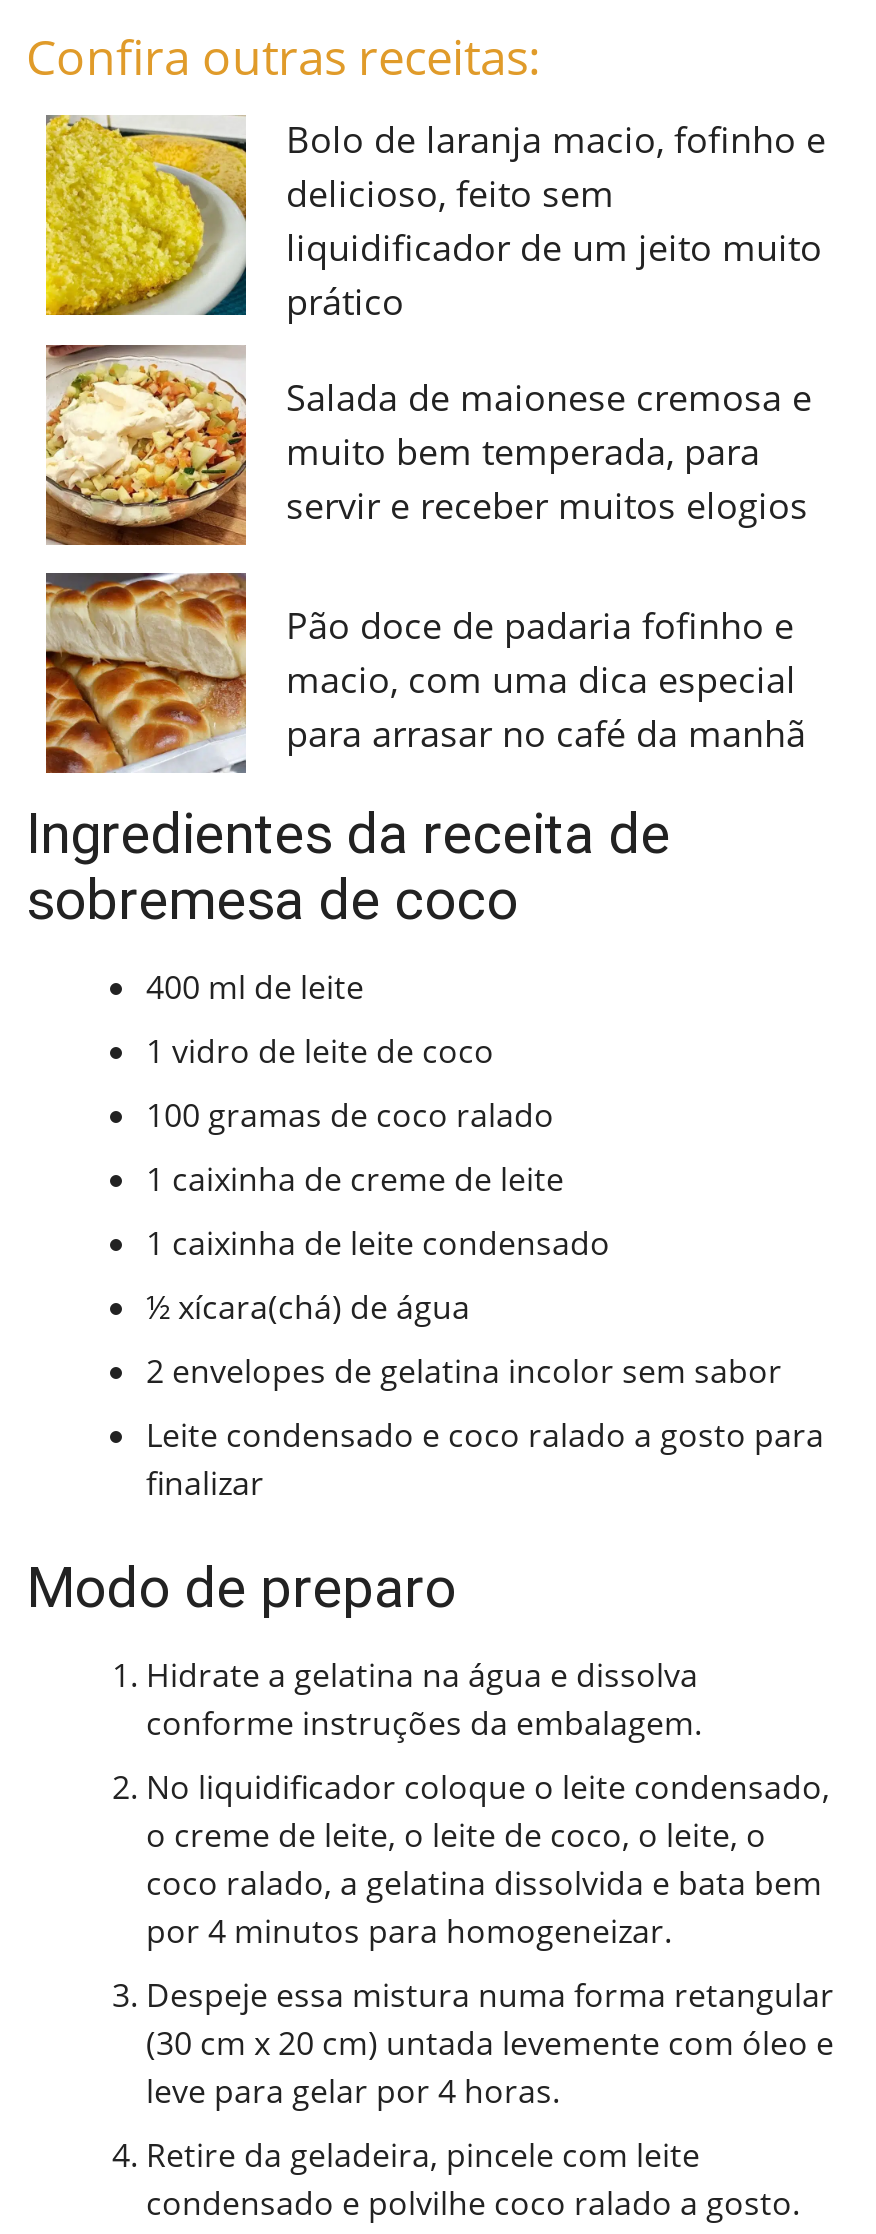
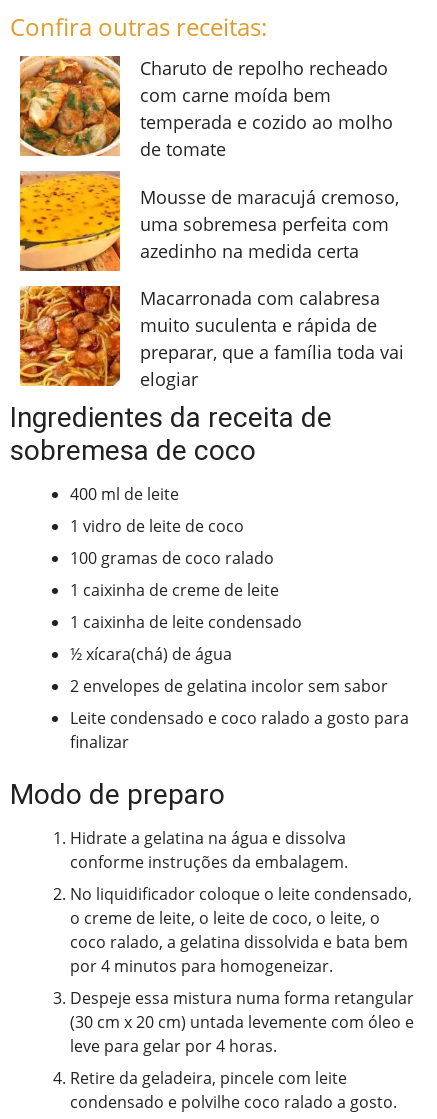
- [image]
- Bolo de laranja macio, fofinho e
- delicioso, feito sem
- liquidificador de um jeito muito
- prático
+ [image]
+ Charuto de repolho recheado
+ com carne moída bem
+ temperada e cozido ao molho
+ de tomate

- [image]
- Salada de maionese cremosa e
- muito bem temperada, para
- servir e receber muitos elogios
+ [image]
+ Mousse de maracujá cremoso,
+ uma sobremesa perfeita com
+ azedinho na medida certa

- [image]
- Pão doce de padaria fofinho e
- macio, com uma dica especial
- para arrasar no café da manhã
+ [image]
+ Macarronada com calabresa
+ muito suculenta e rápida de
+ preparar, que a família toda vai
+ elogiar
